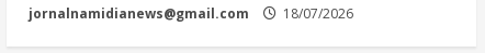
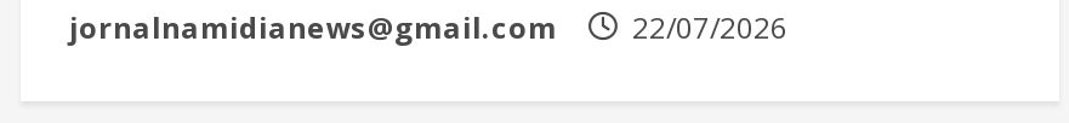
- jornalnamidianews@gmail.com 18/07/2026
+ jornalnamidianews@gmail.com 22/07/2026
